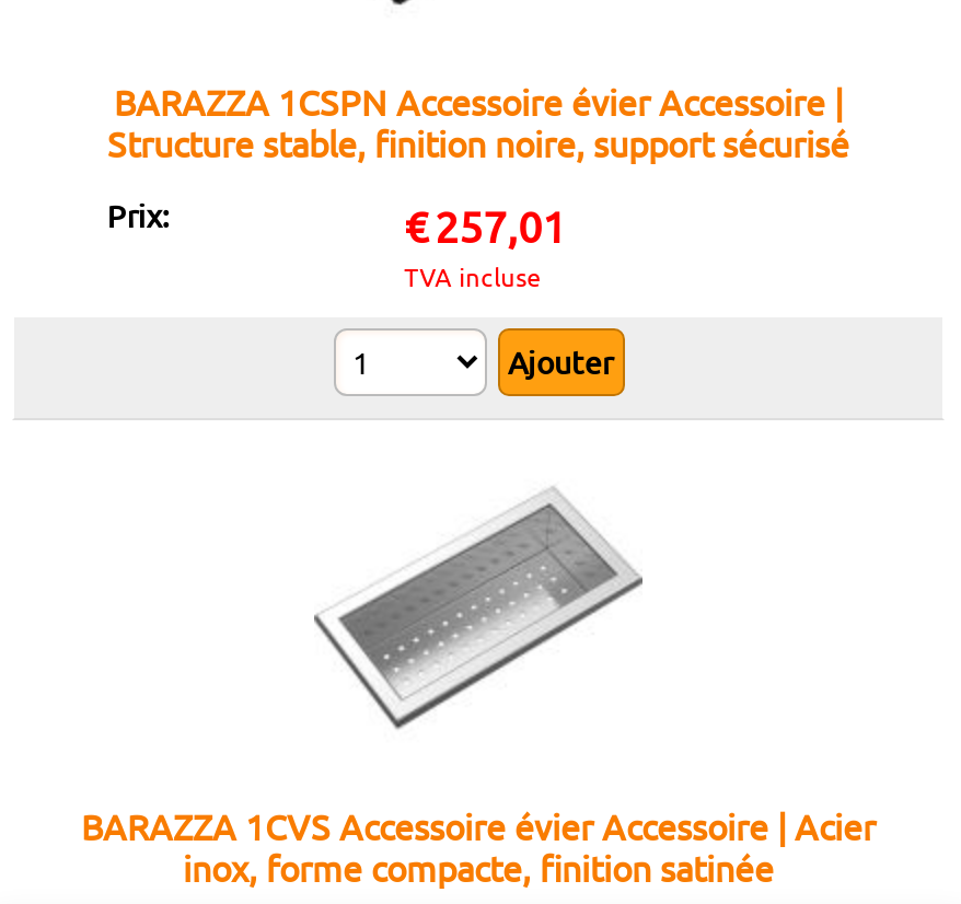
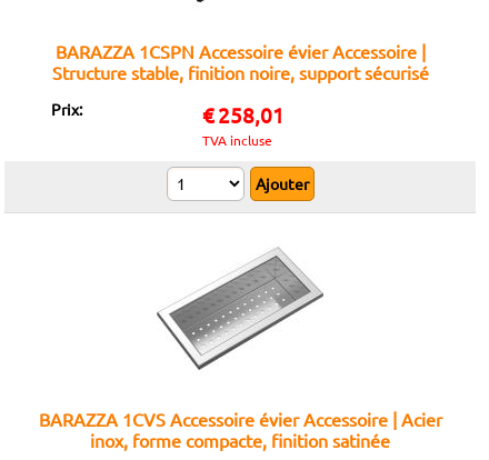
- € 257,01
+ € 258,01
